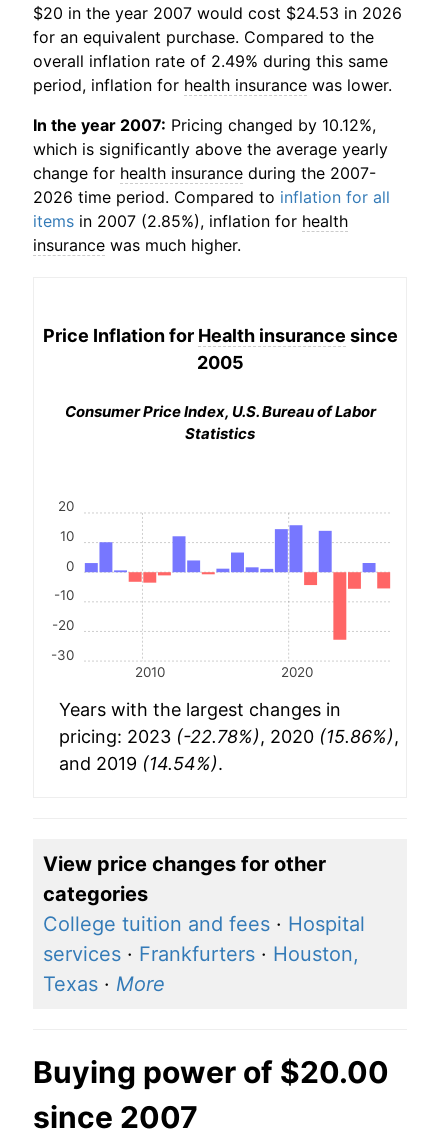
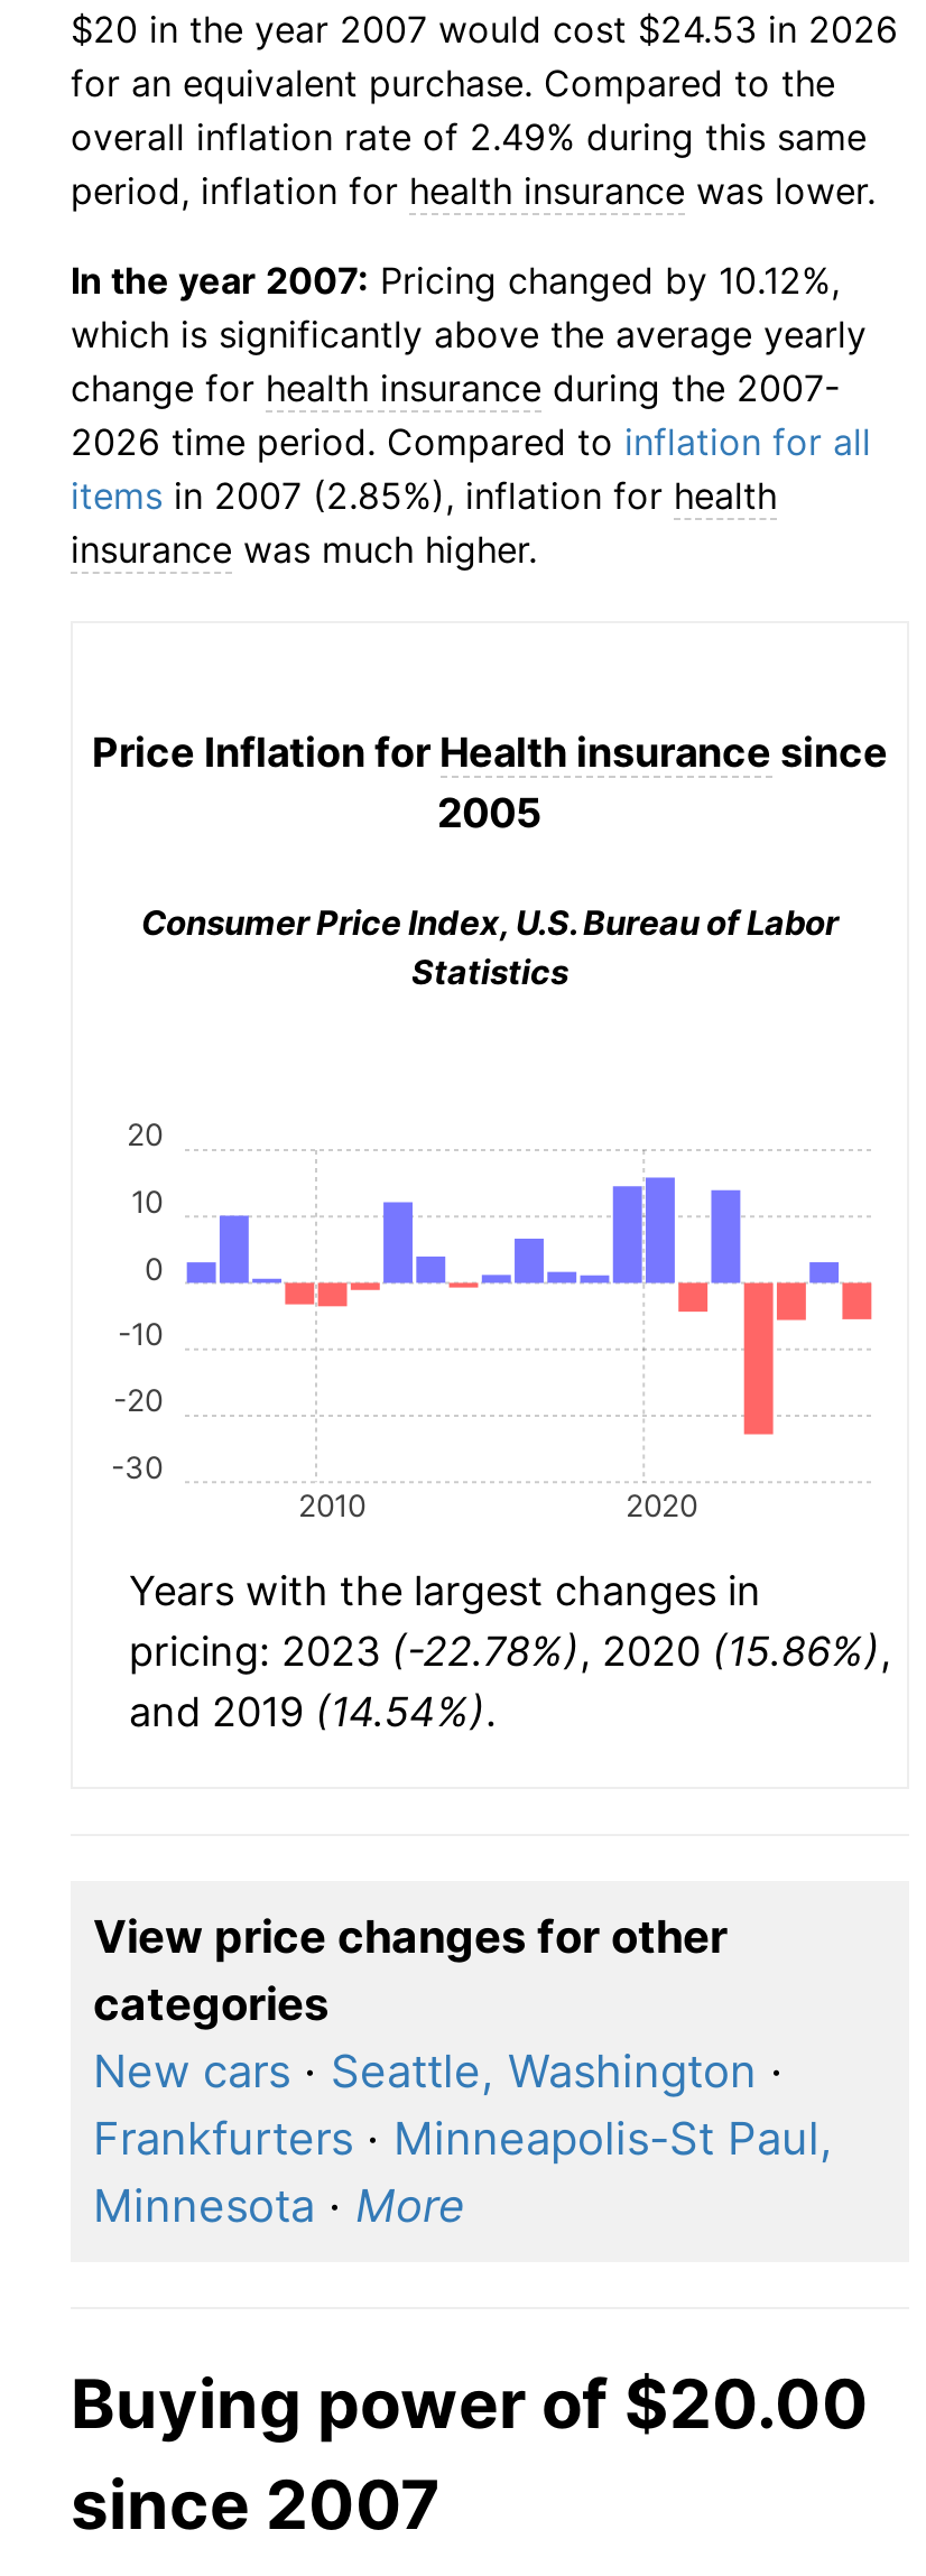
- College tuition and fees · Hospital
- services · Frankfurters · Houston,
- Texas · More
+ New cars · Seattle, Washington ·
+ Frankfurters · Minneapolis-St Paul,
+ Minnesota · More
